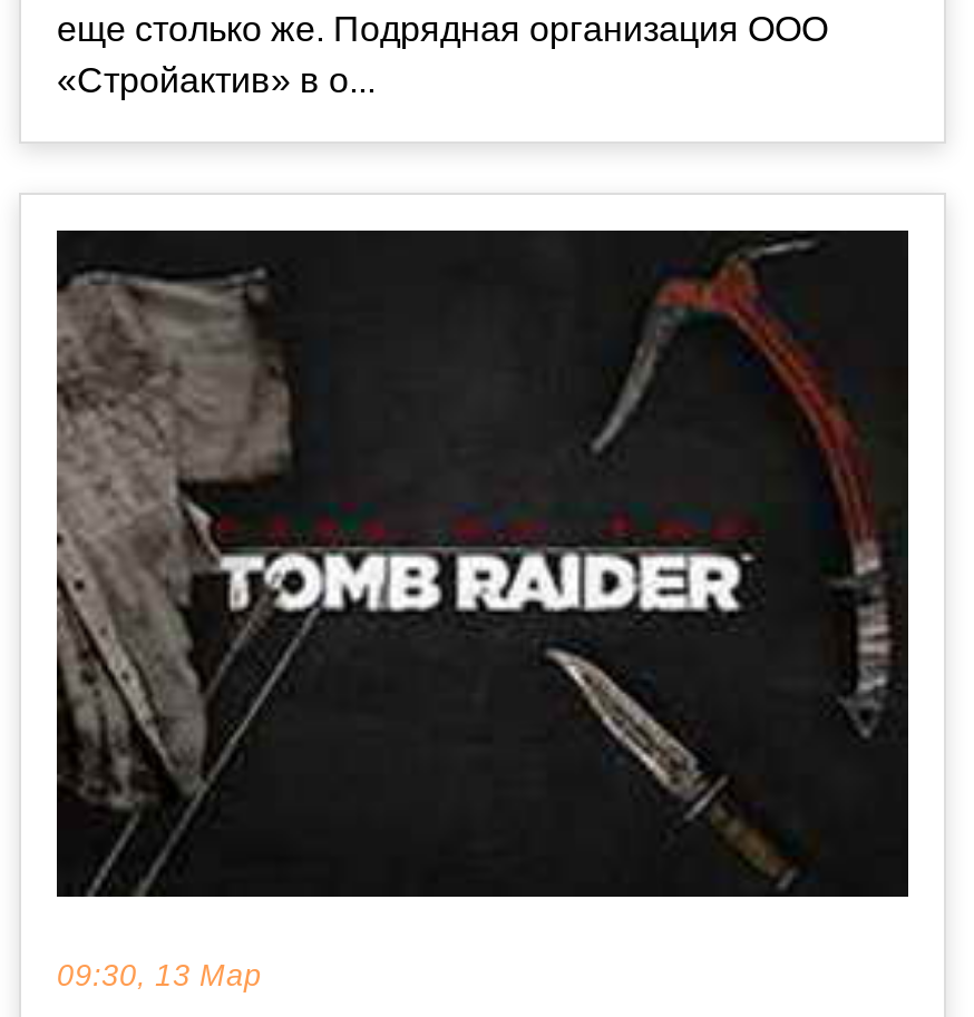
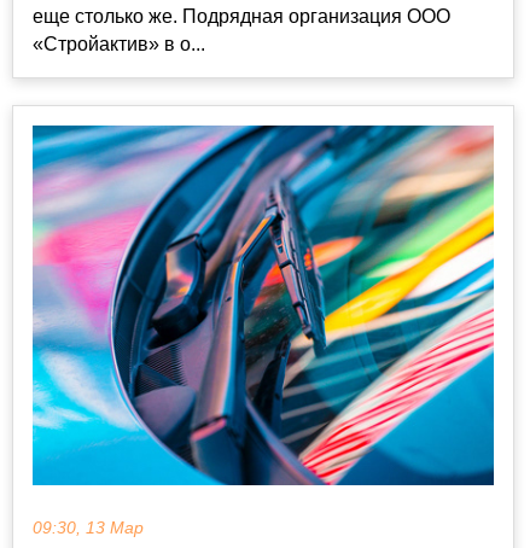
- [image]
+ [image]
